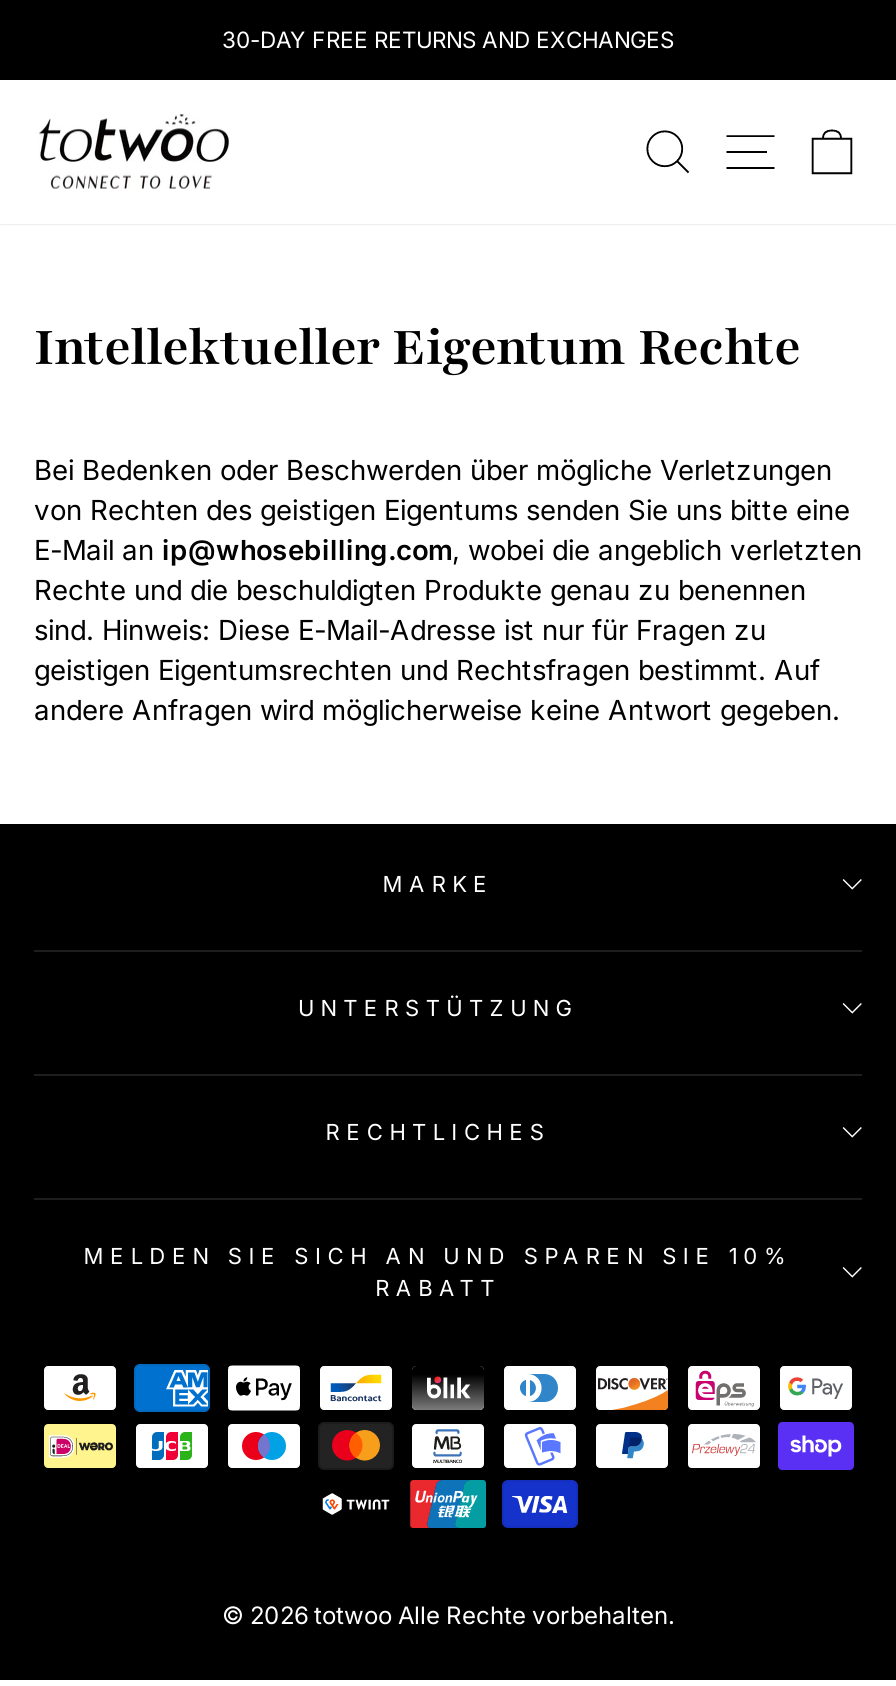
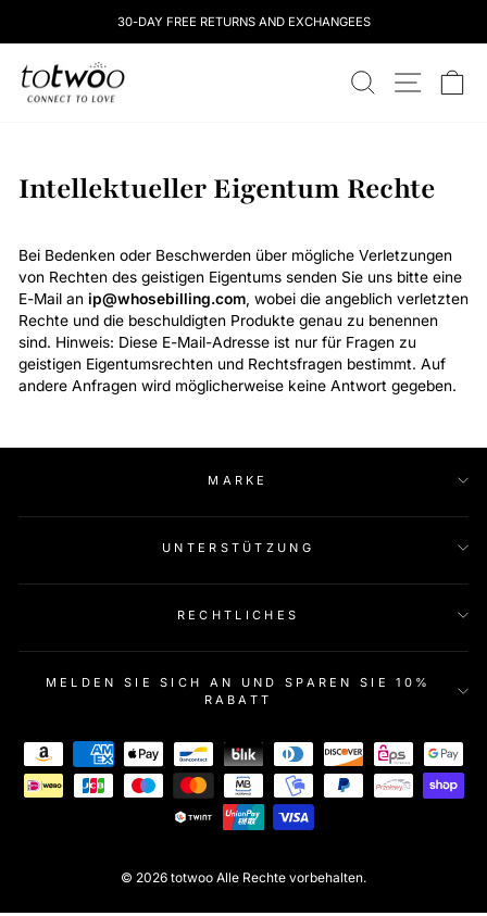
- 30-DAY FREE RETURNS AND EXCHANGES
+ 30-DAY FREE RETURNS AND EXCHANGEES
